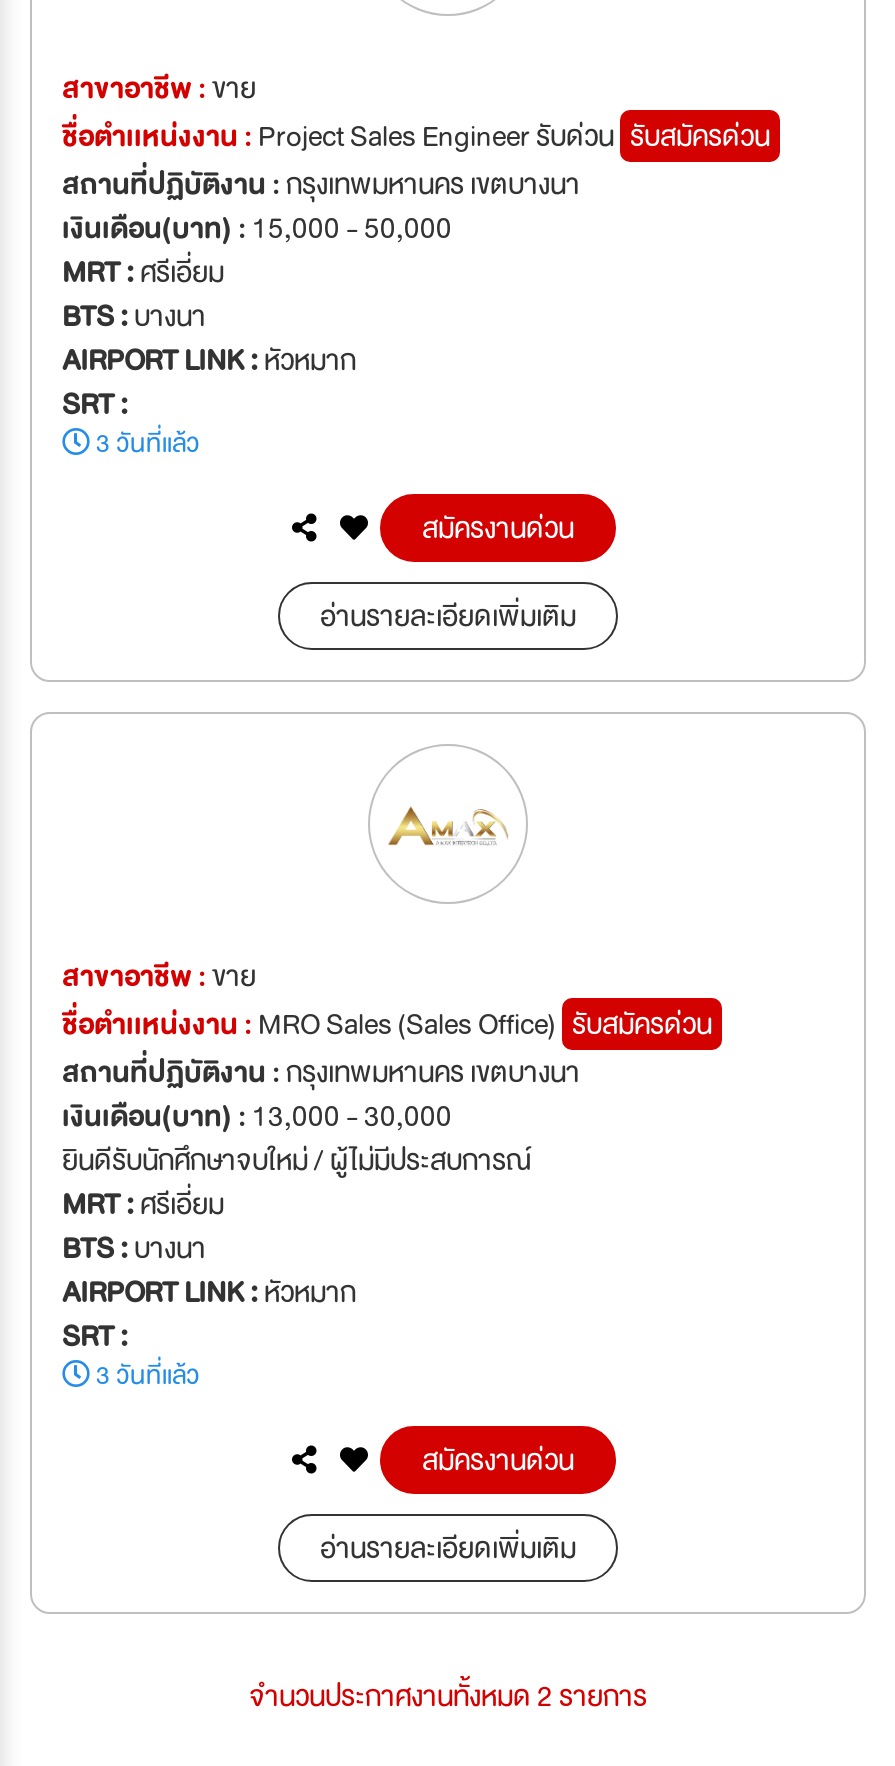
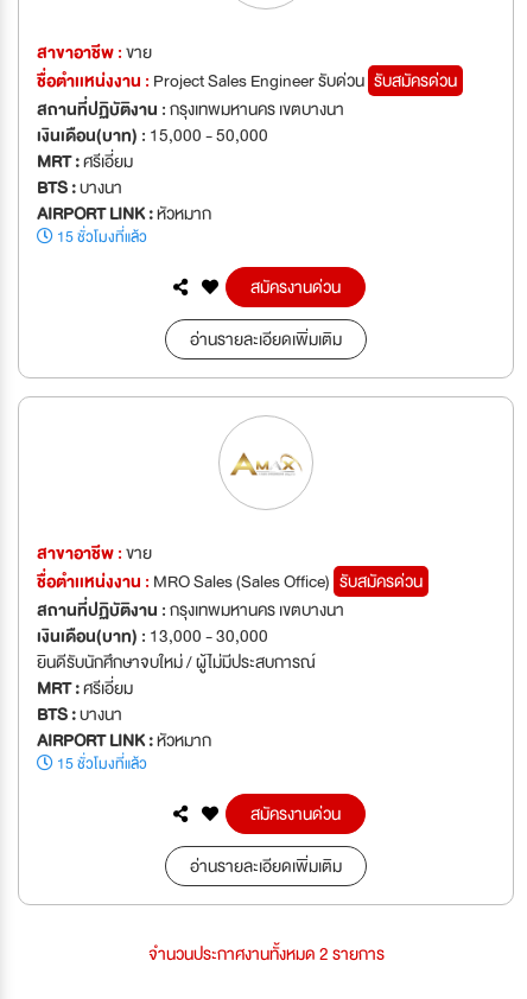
- SRT :
- 3 วันที่แล้ว
+ 15 ชั่วโมงที่แล้ว

- SRT :
- 3 วันที่แล้ว
+ 15 ชั่วโมงที่แล้ว
